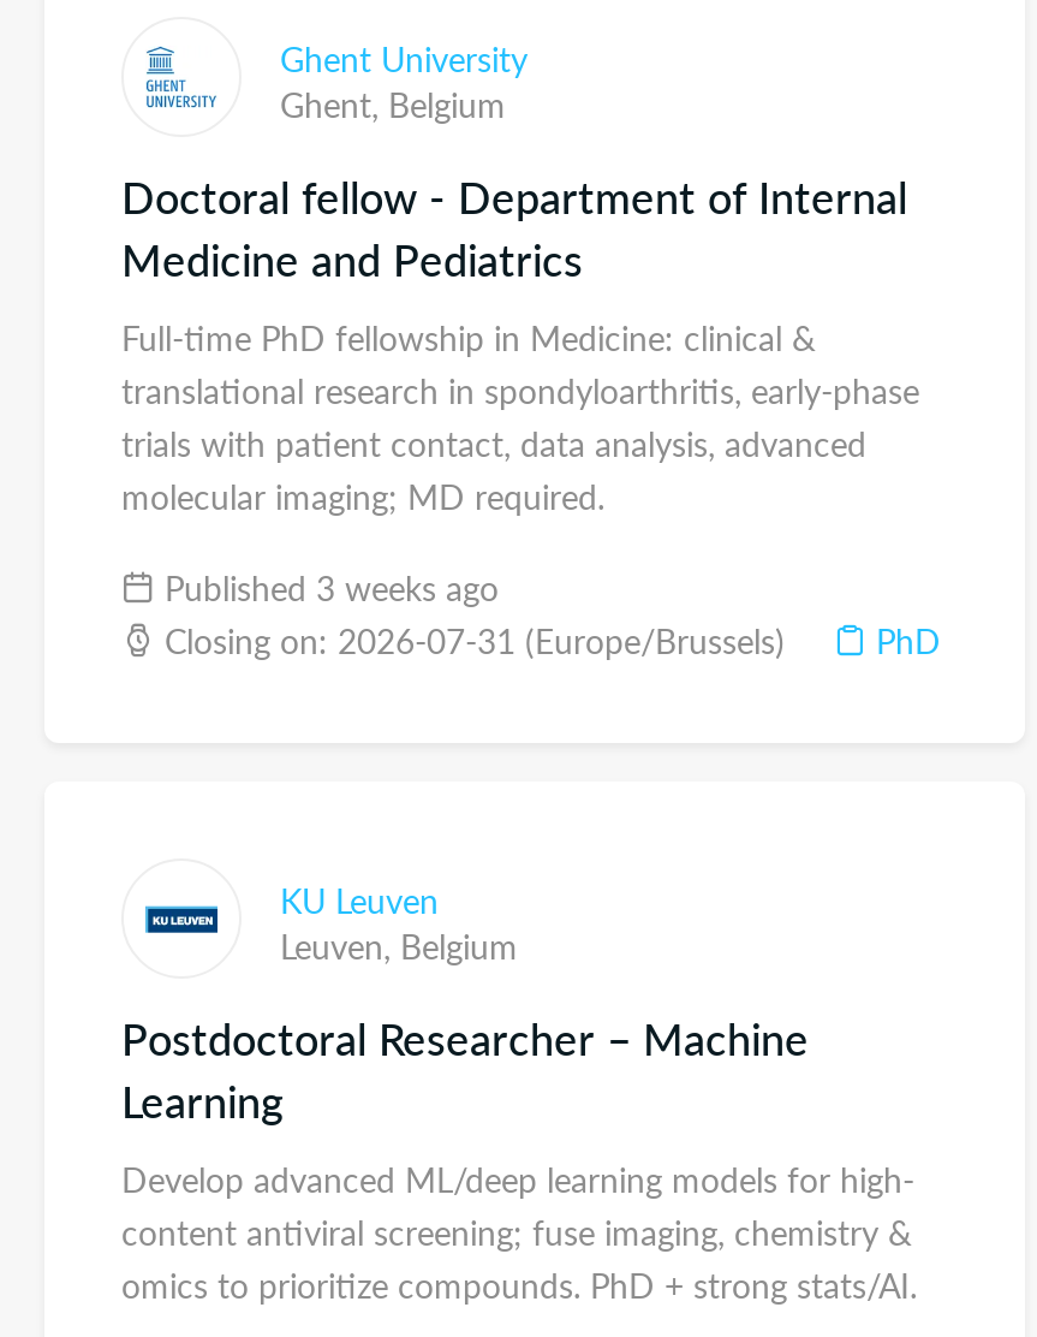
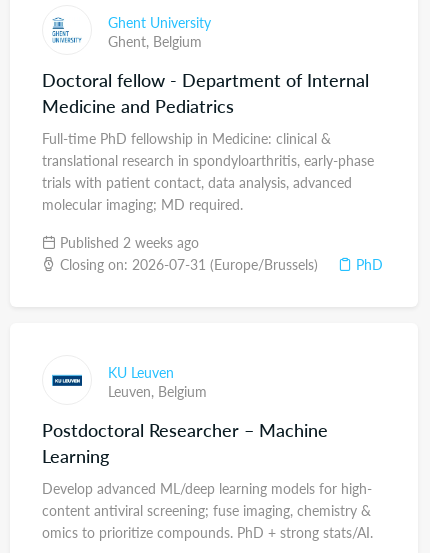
- Published 3 weeks ago
+ Published 2 weeks ago
